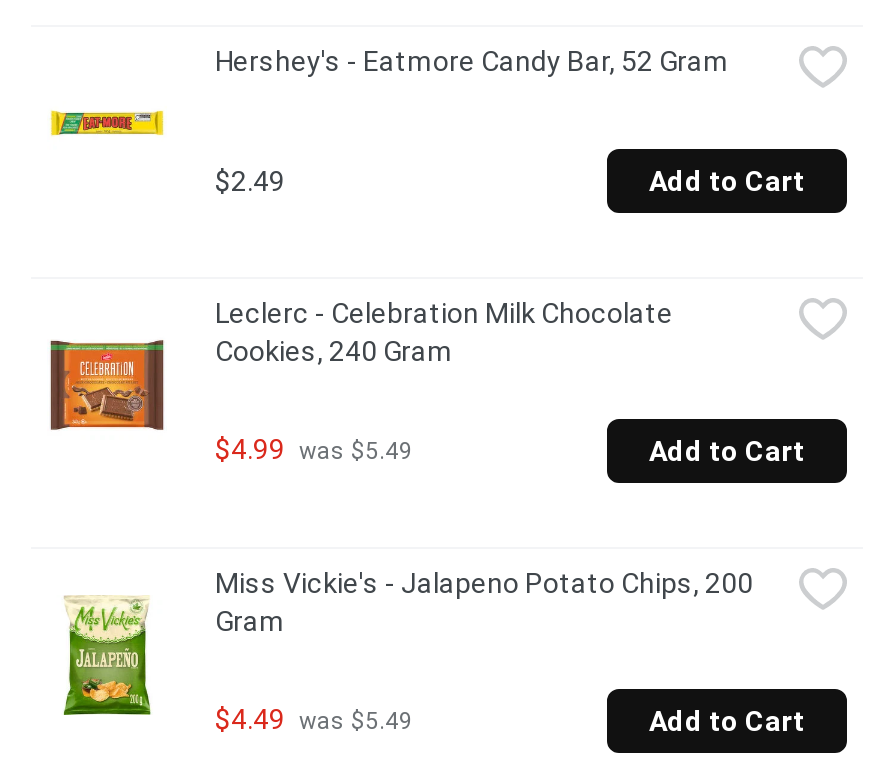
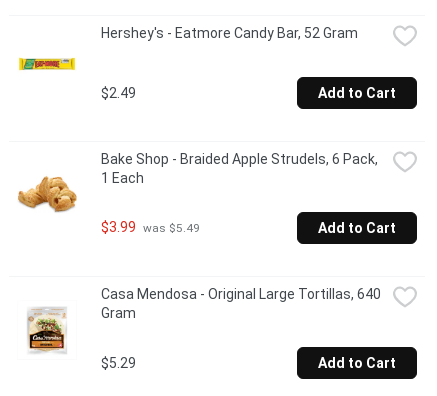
- [image]
- Leclerc - Celebration Milk Chocolate
- Cookies, 240 Gram
+ [image]
+ Bake Shop - Braided Apple Strudels, 6 Pack,
+ 1 Each

- $4.99 was $5.49
+ $3.99 was $5.49

- [image]
- Miss Vickie's - Jalapeno Potato Chips, 200
+ [image]
+ Casa Mendosa - Original Large Tortillas, 640

- $4.49 was $5.49
+ $5.29
